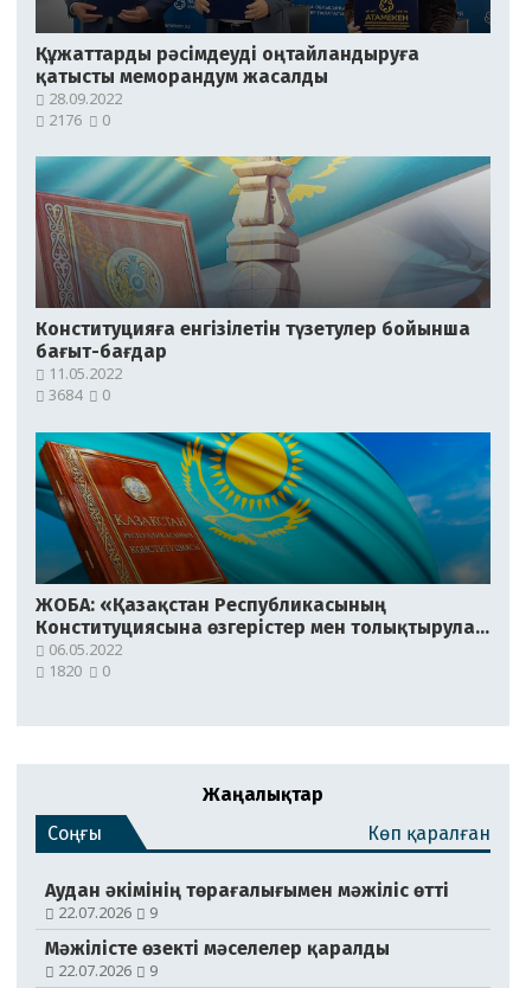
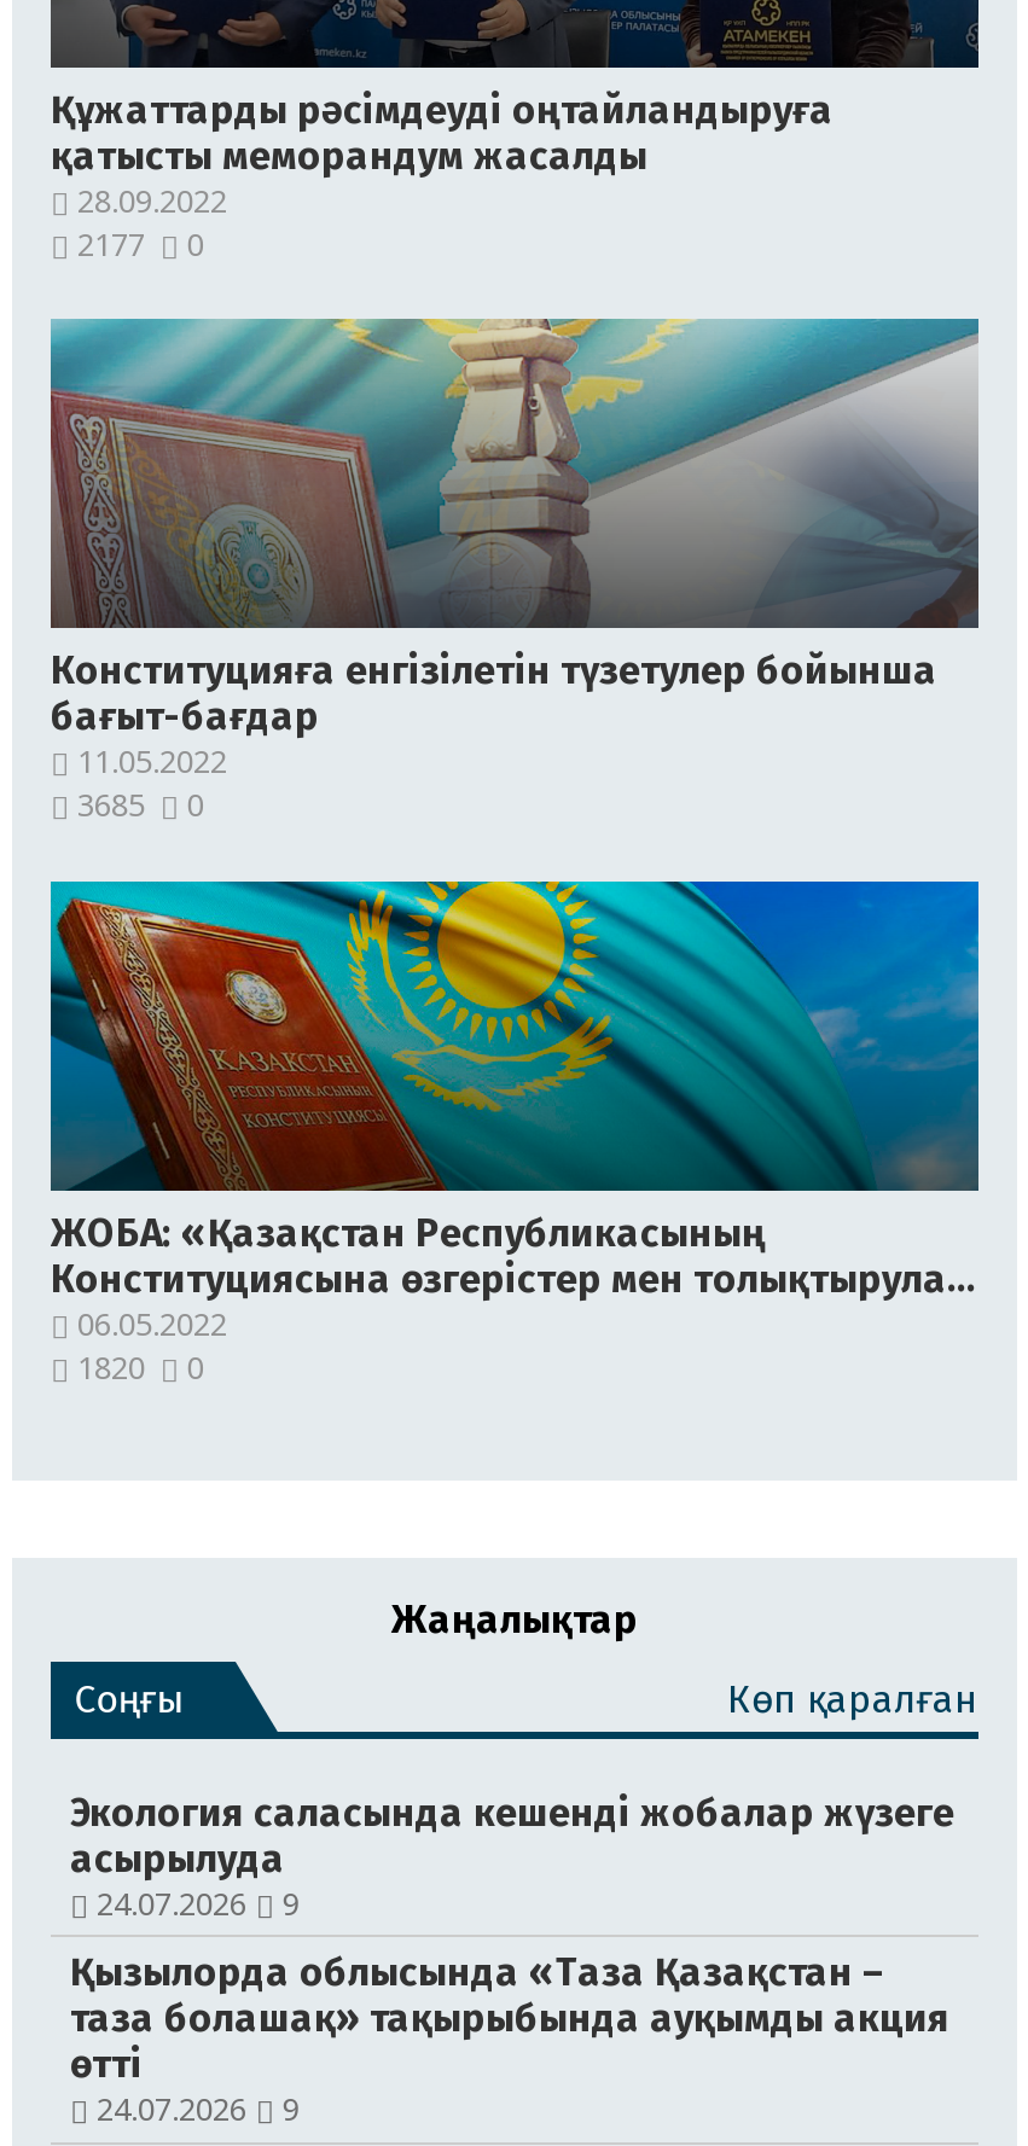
- 2176 0
+ 2177 0

- 3684 0
+ 3685 0

- Аудан әкімінің төрағалығымен мәжіліс өтті
- 22.07.2026
+ Экология саласында кешенді жобалар жүзеге
+ асырылуда
+ 24.07.2026

- Мәжілісте өзекті мәселелер қаралды
- 22.07.2026
+ Қызылорда облысында «Таза Қазақстан –
+ таза болашақ» тақырыбында ауқымды акция
+ өтті
+ 24.07.2026
